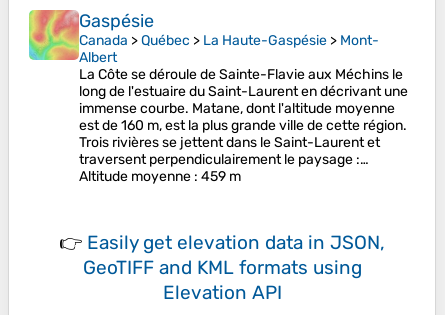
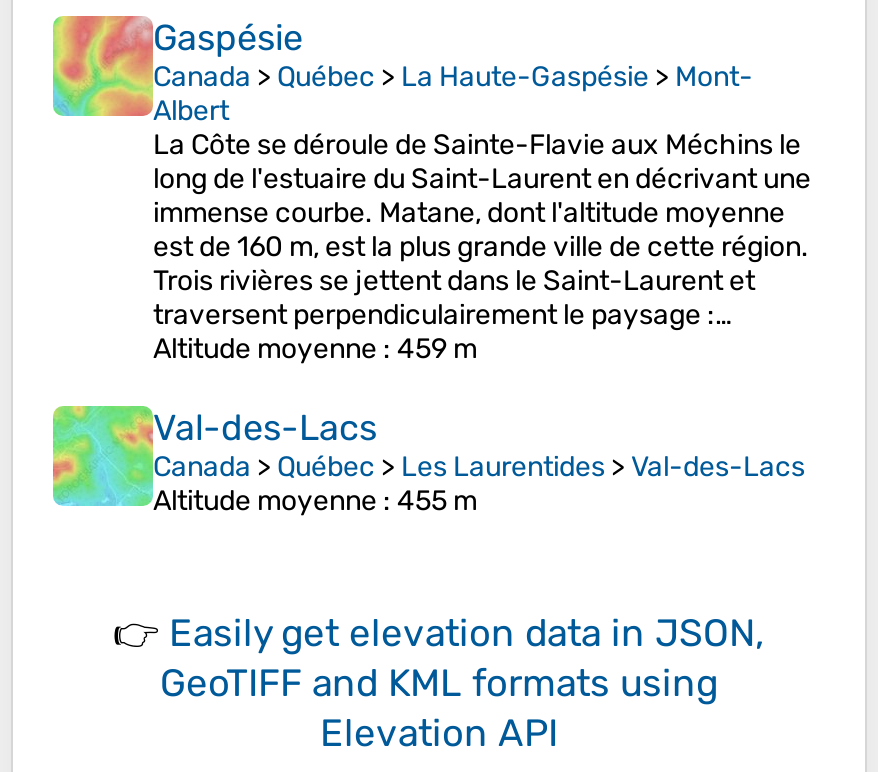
+ [image]
+ Val-des-Lacs
+ Canada > Québec > Les Laurentides > Val-des-Lacs
+ Altitude moyenne: 455 m
